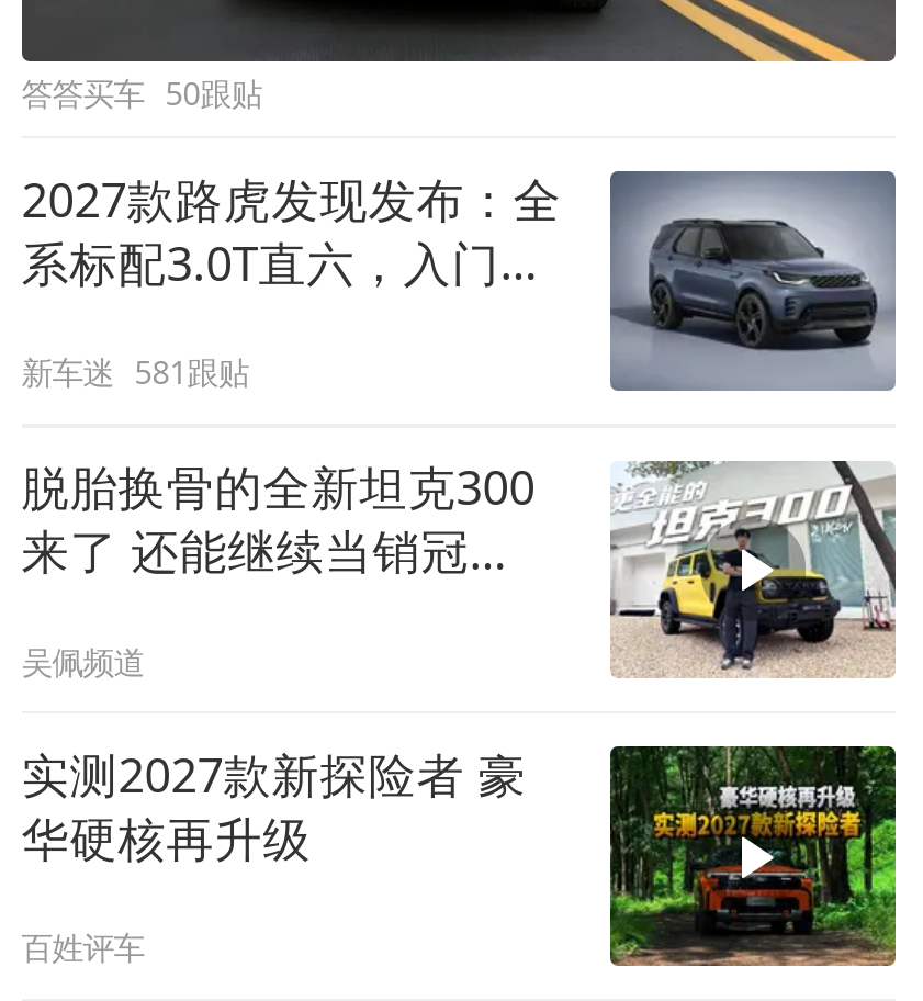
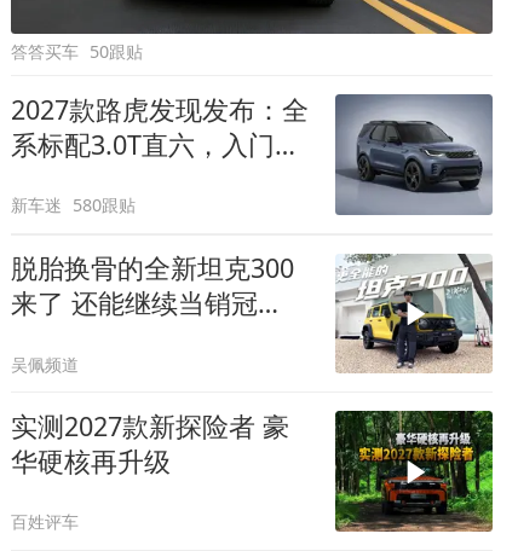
- 新车迷 581跟贴
+ 新车迷 580跟贴
